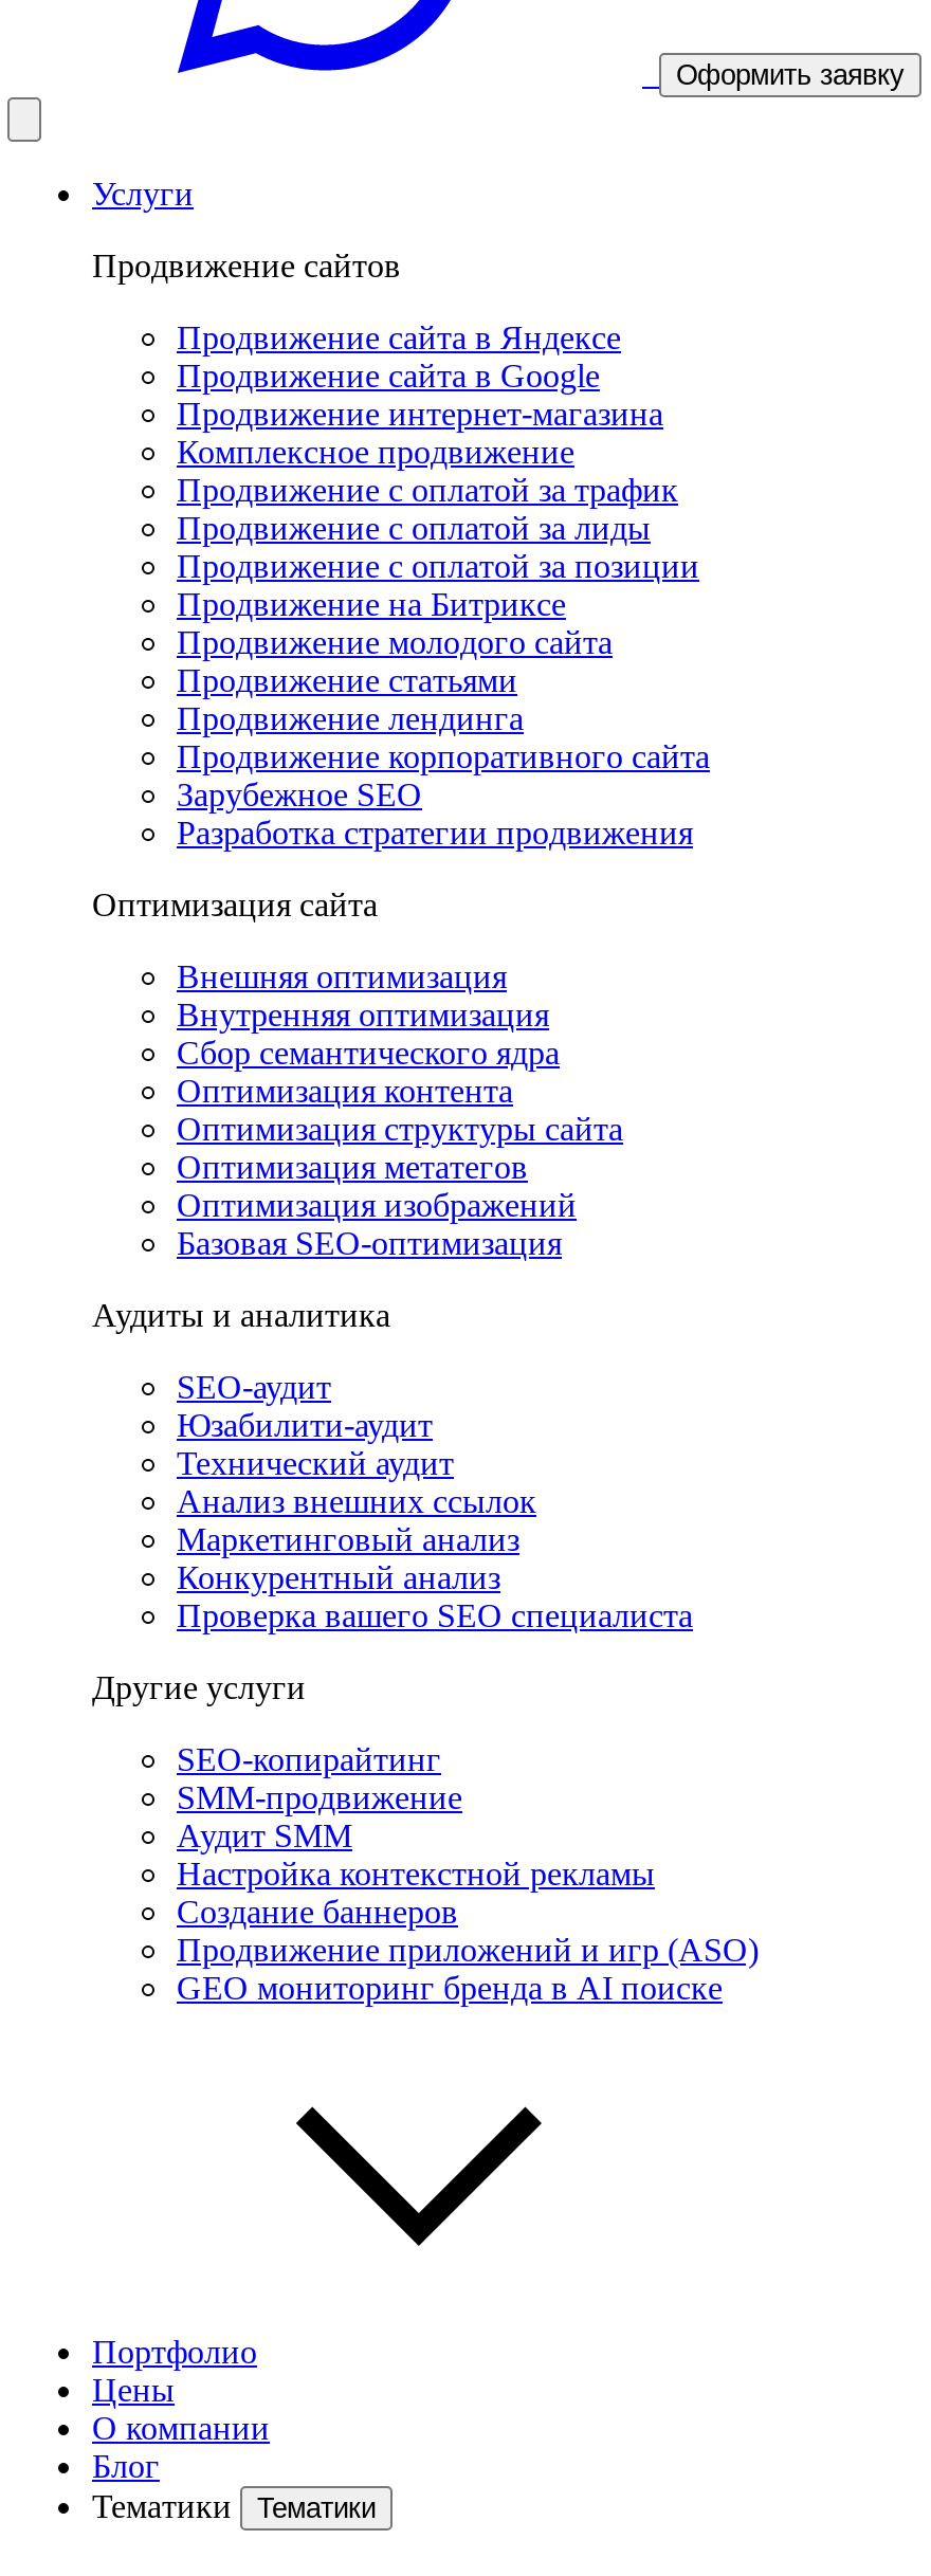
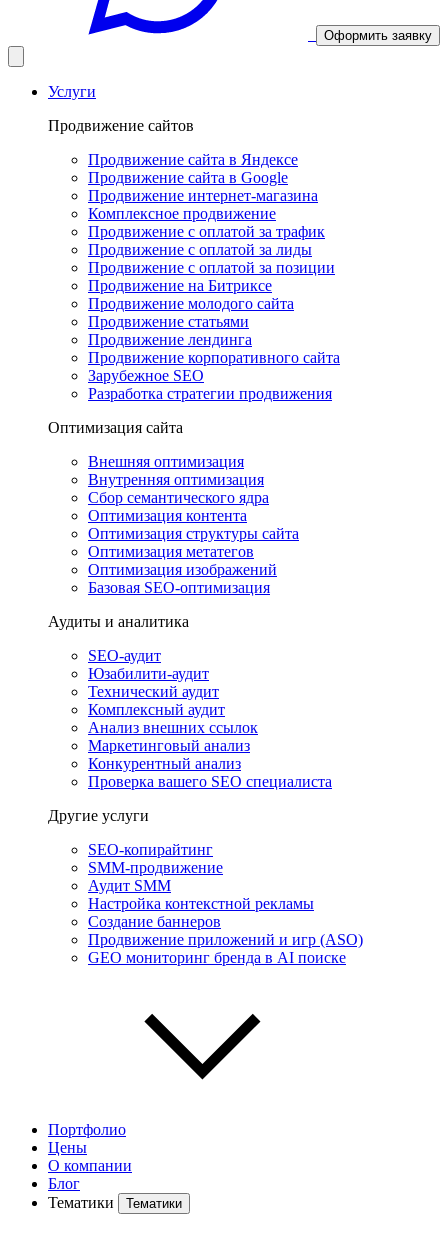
+ Комплексный аудит
